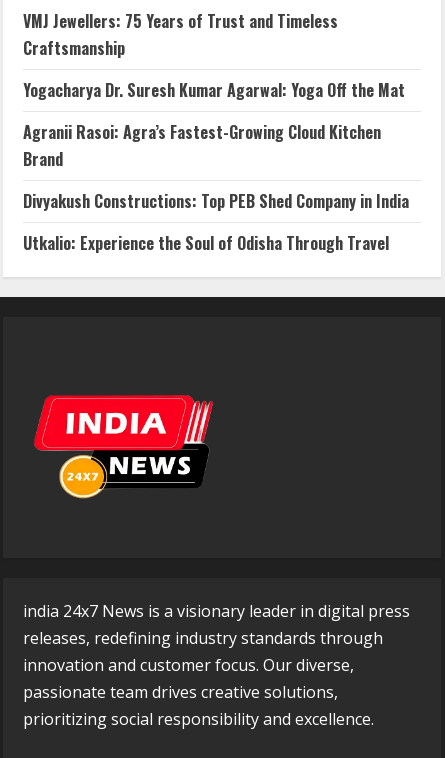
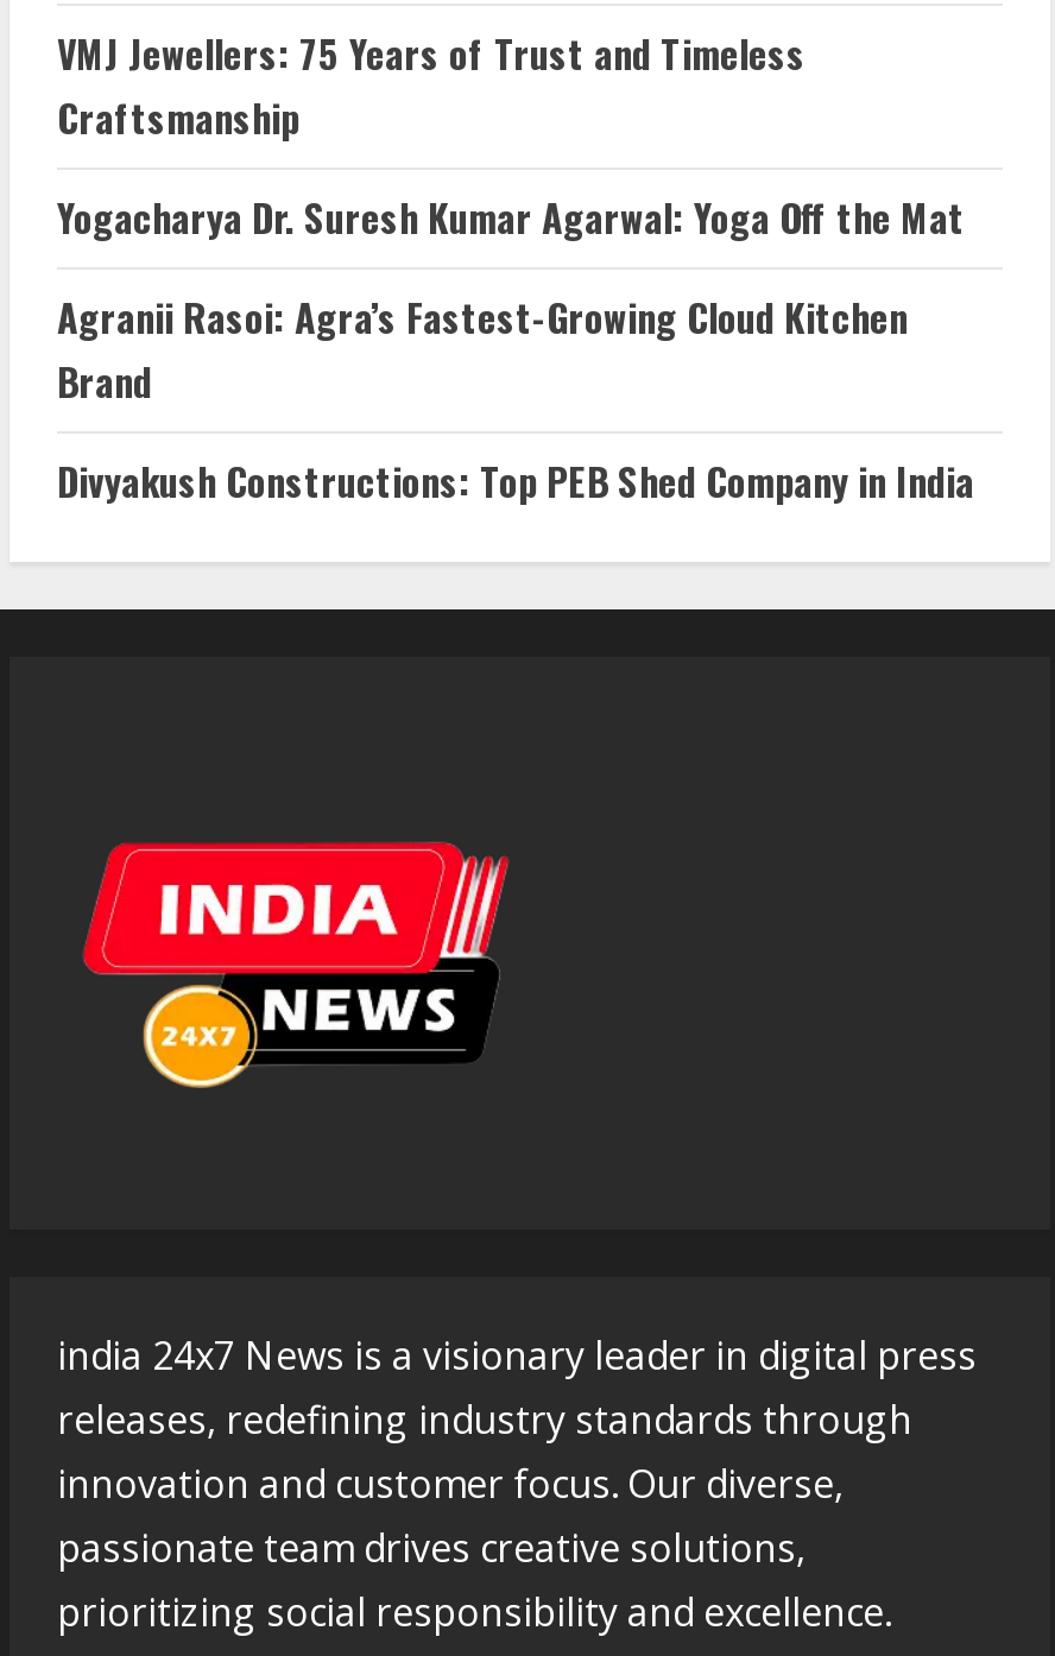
- Utkalio: Experience the Soul of Odisha Through Travel
